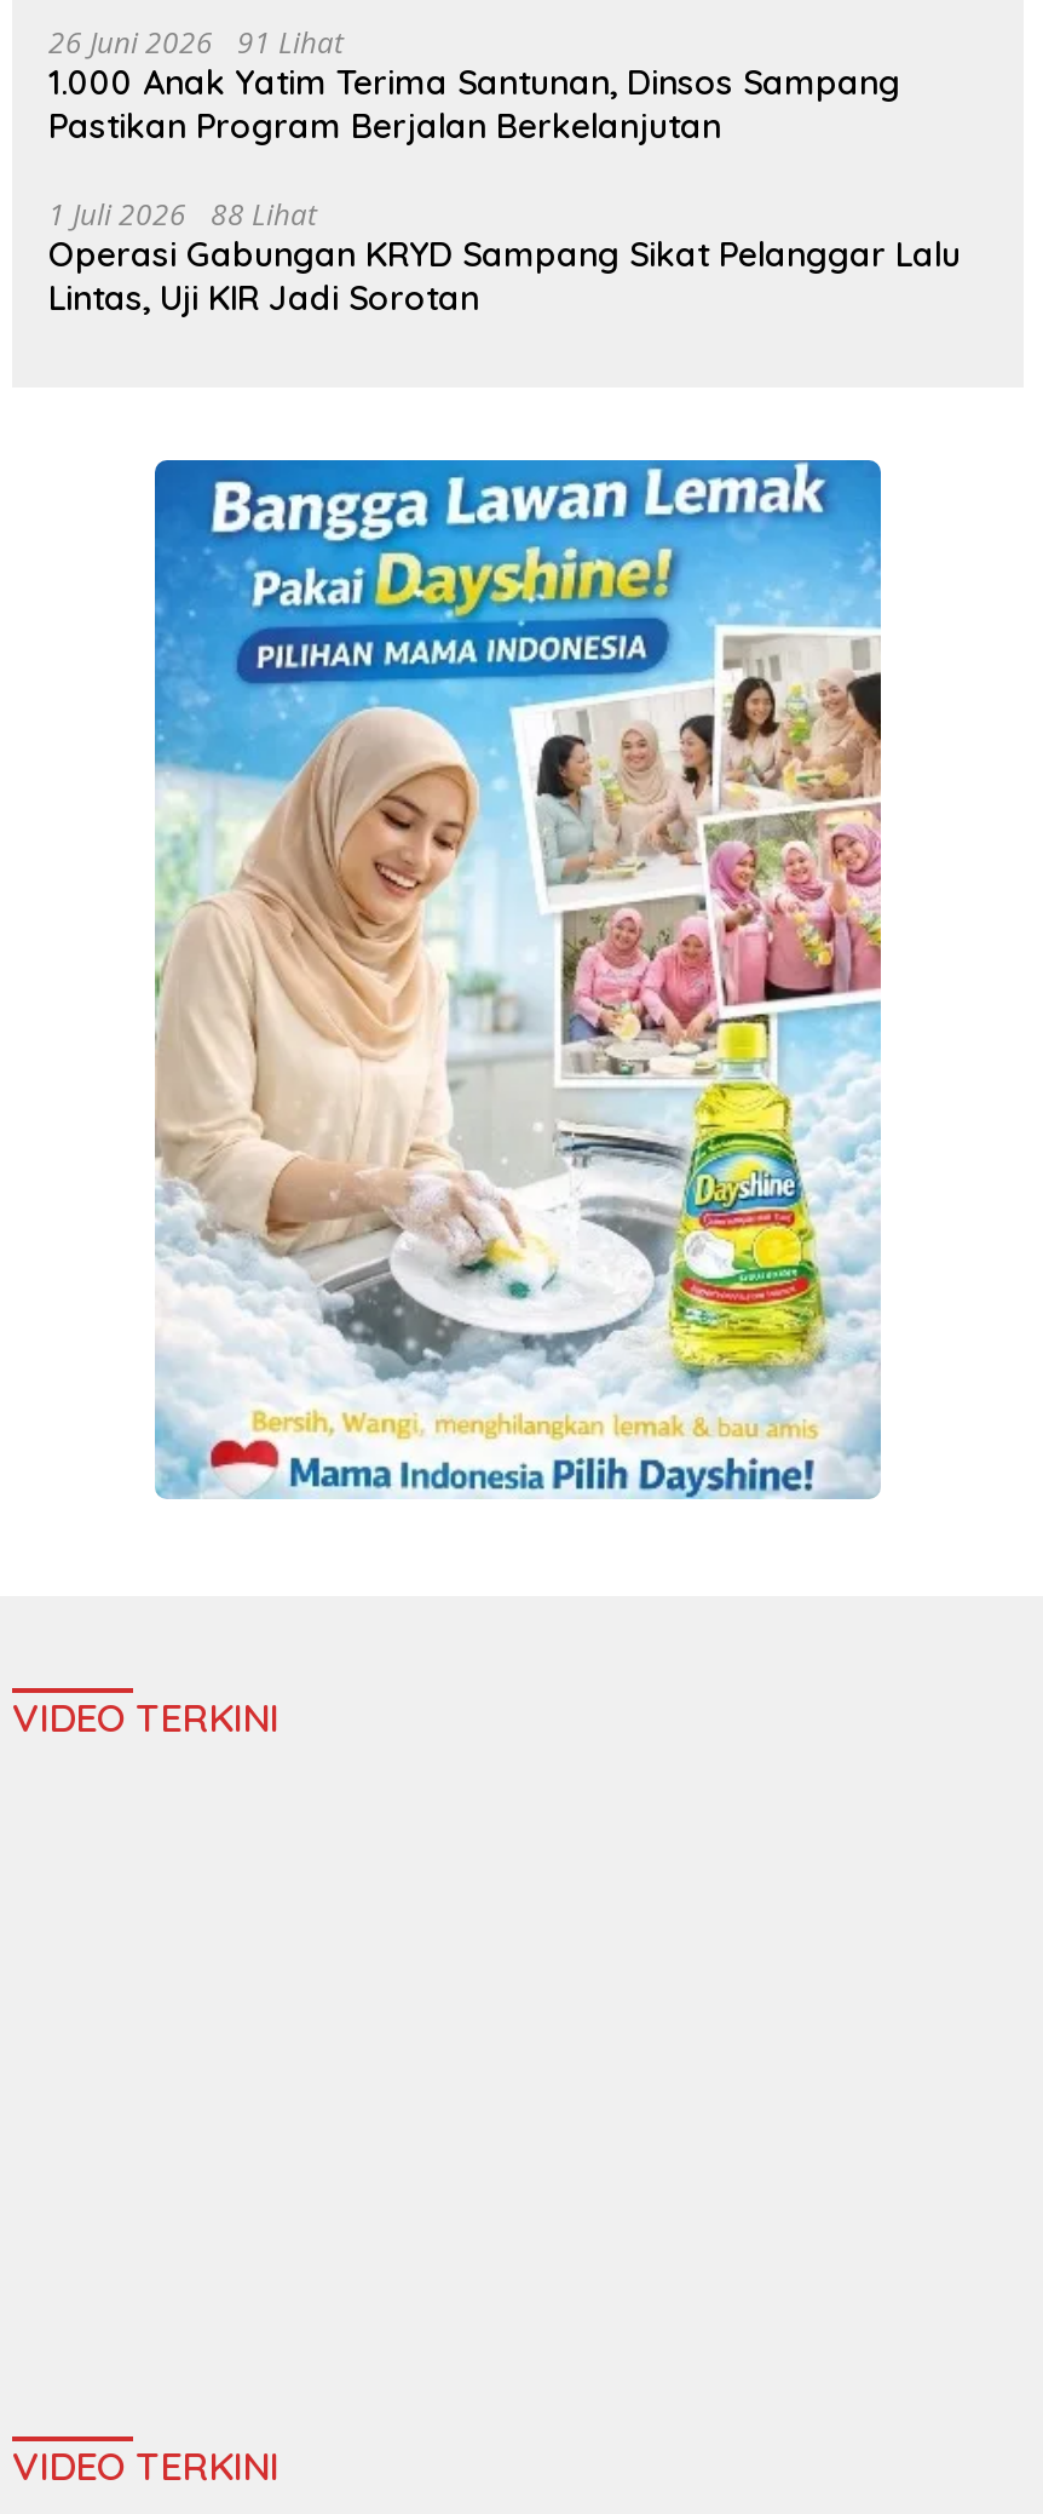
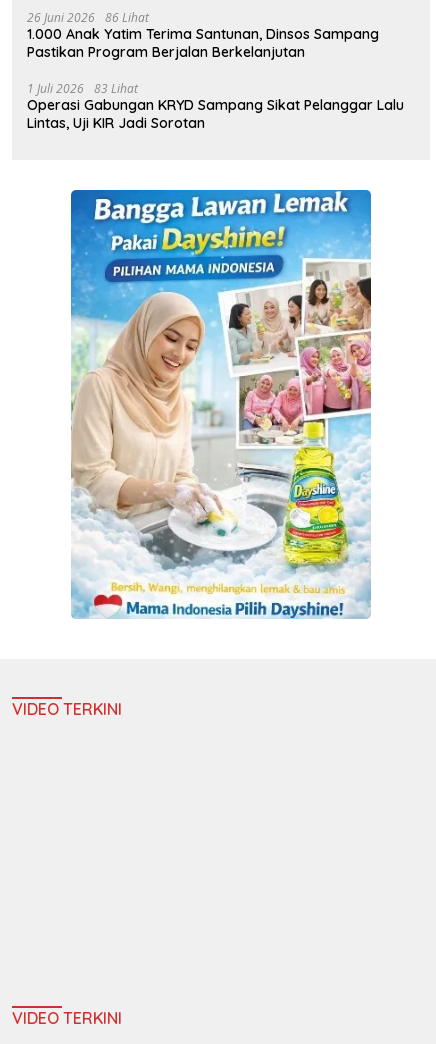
- 26 Juni 2026 91 Lihat
+ 26 Juni 2026 86 Lihat

- 1 Juli 2026 88 Lihat
+ 1 Juli 2026 83 Lihat
